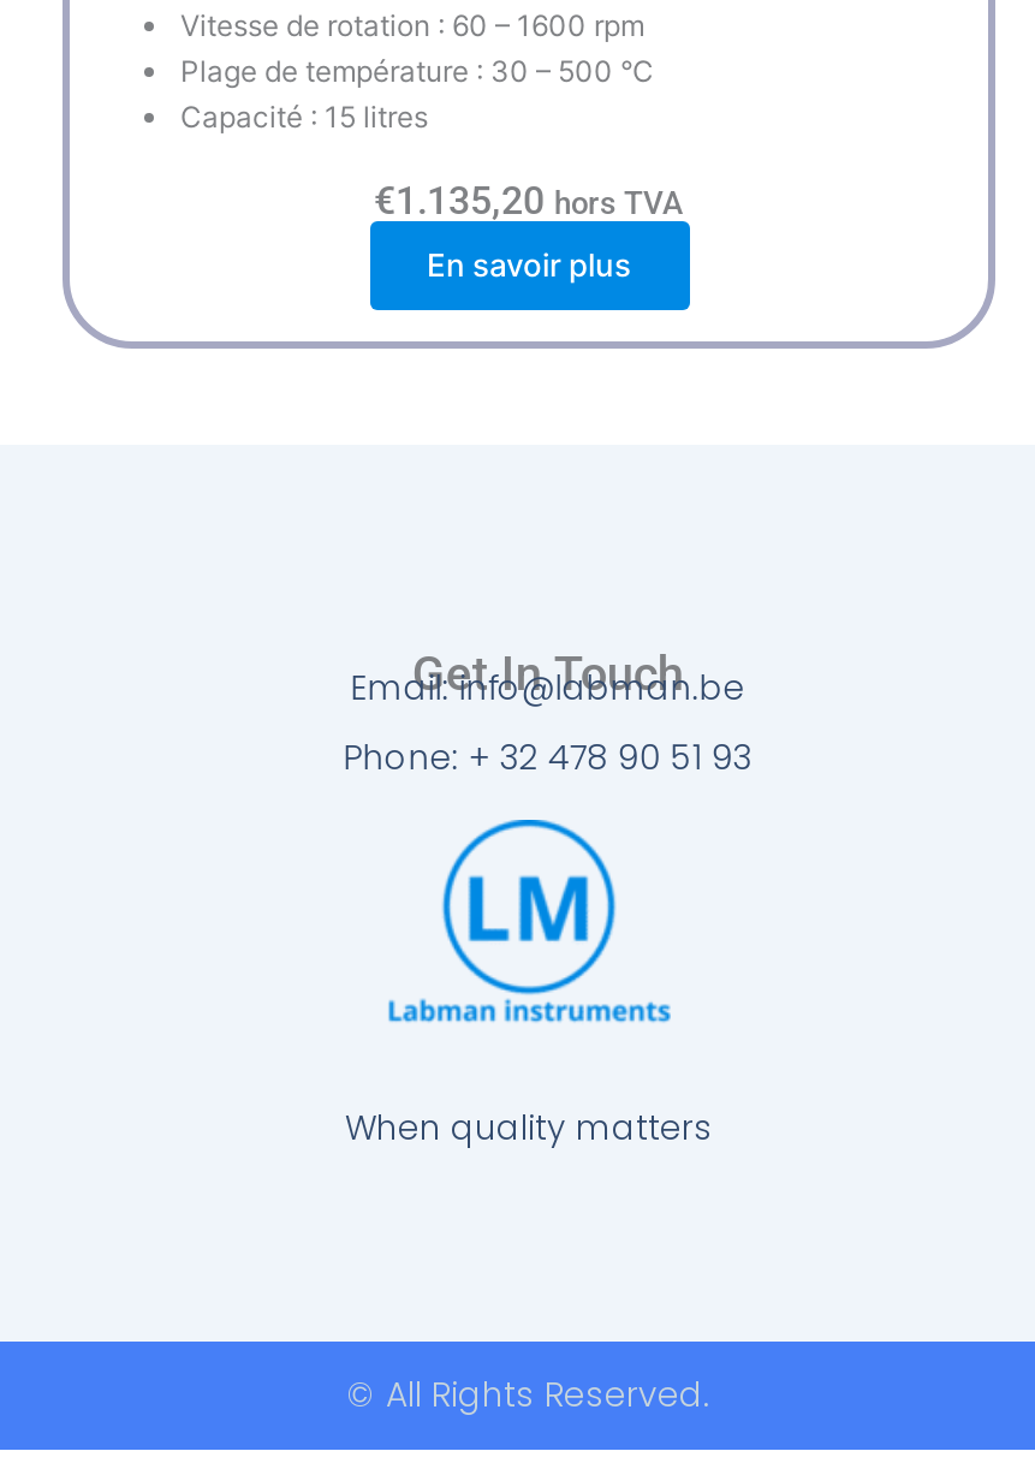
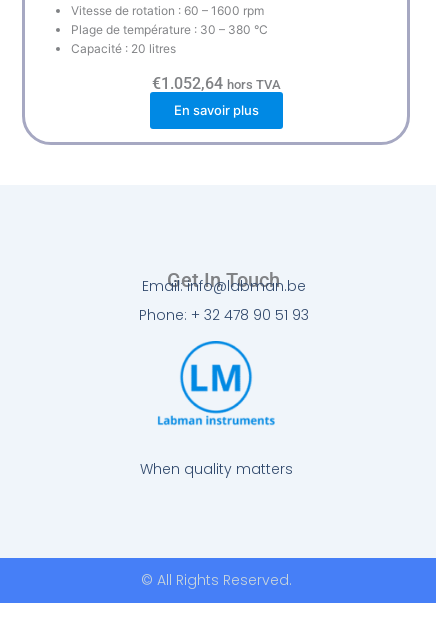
- Plage de température : 30 – 500 °C
+ Plage de température : 30 – 380 °C

- Capacité : 15 litres
+ Capacité : 20 litres

- €1.135,20 hors TVA
+ €1.052,64 hors TVA
